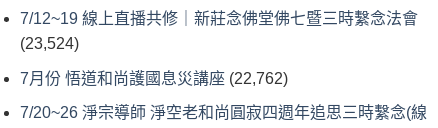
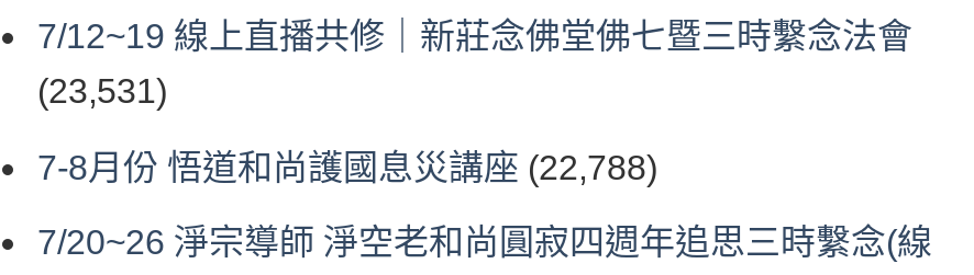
- (23,524)
+ (23,531)

- 7月份 悟道和尚護國息災講座 (22,762)
+ 7-8月份 悟道和尚護國息災講座 (22,788)
